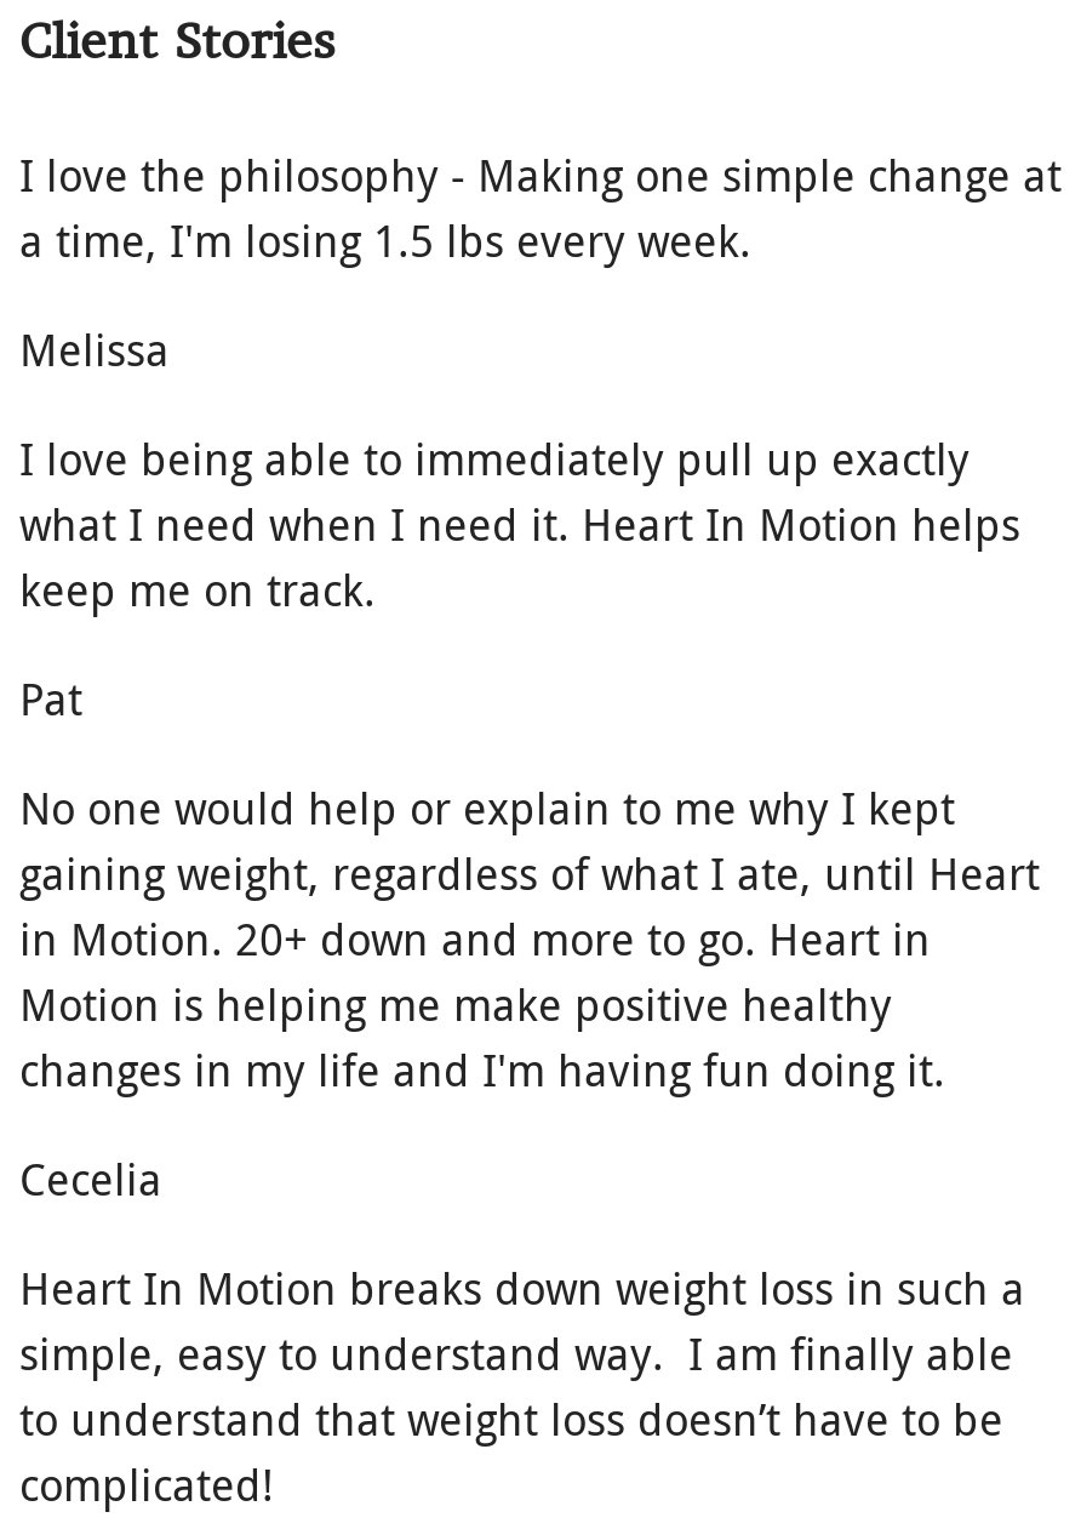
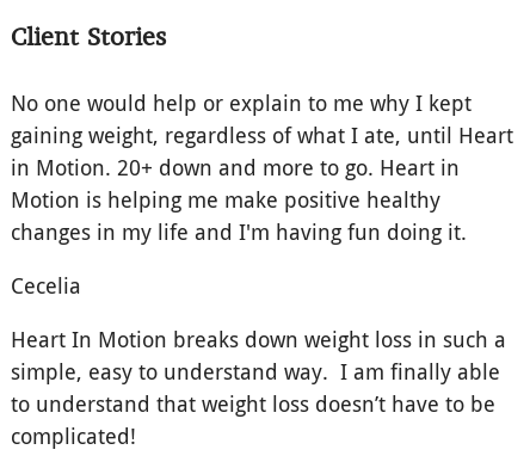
- I love the philosophy - Making one simple change at
- a time, I'm losing 1.5 lbs every week.
- Melissa
- I love being able to immediately pull up exactly
- what I need when I need it. Heart In Motion helps
- keep me on track.
- Pat
